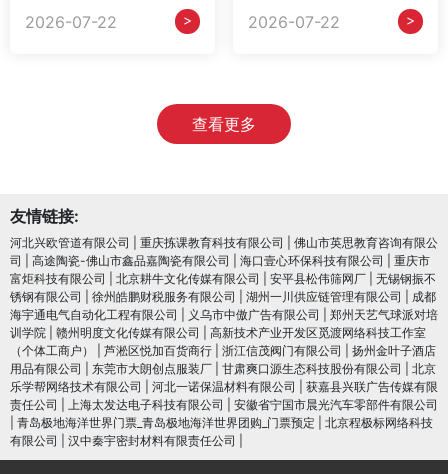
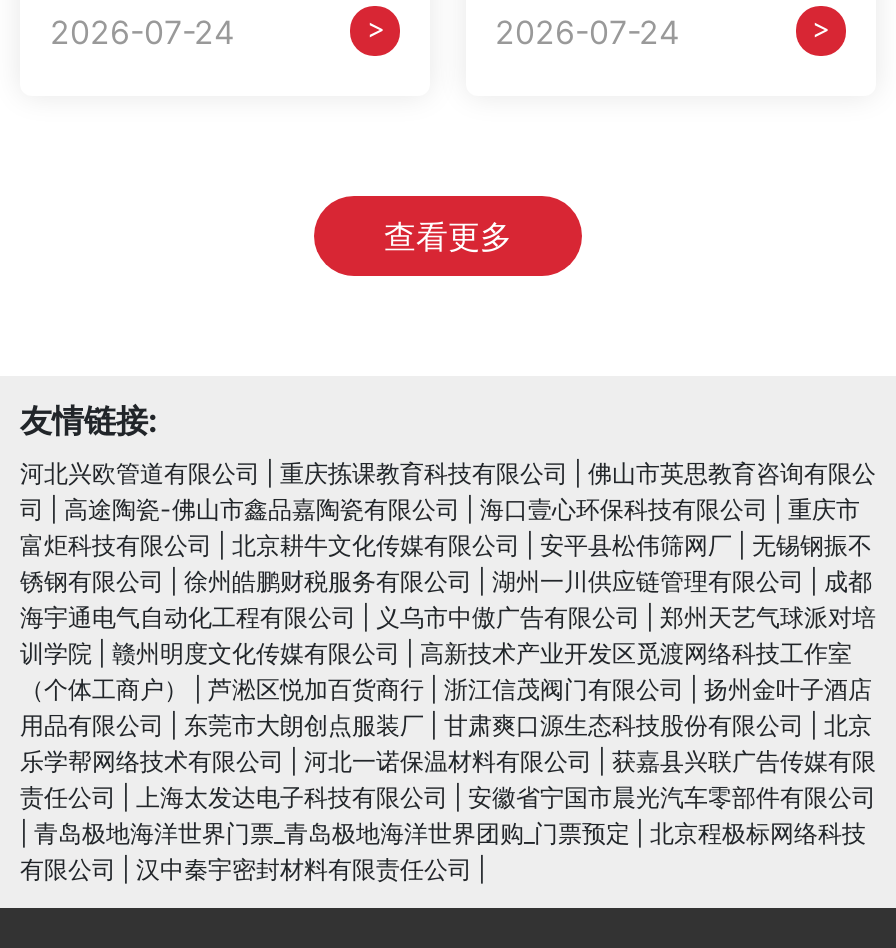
- 2026-07-22
+ 2026-07-24

- 2026-07-22
+ 2026-07-24
